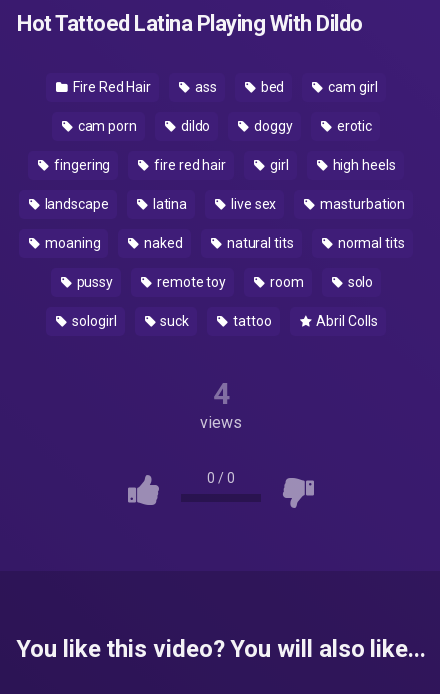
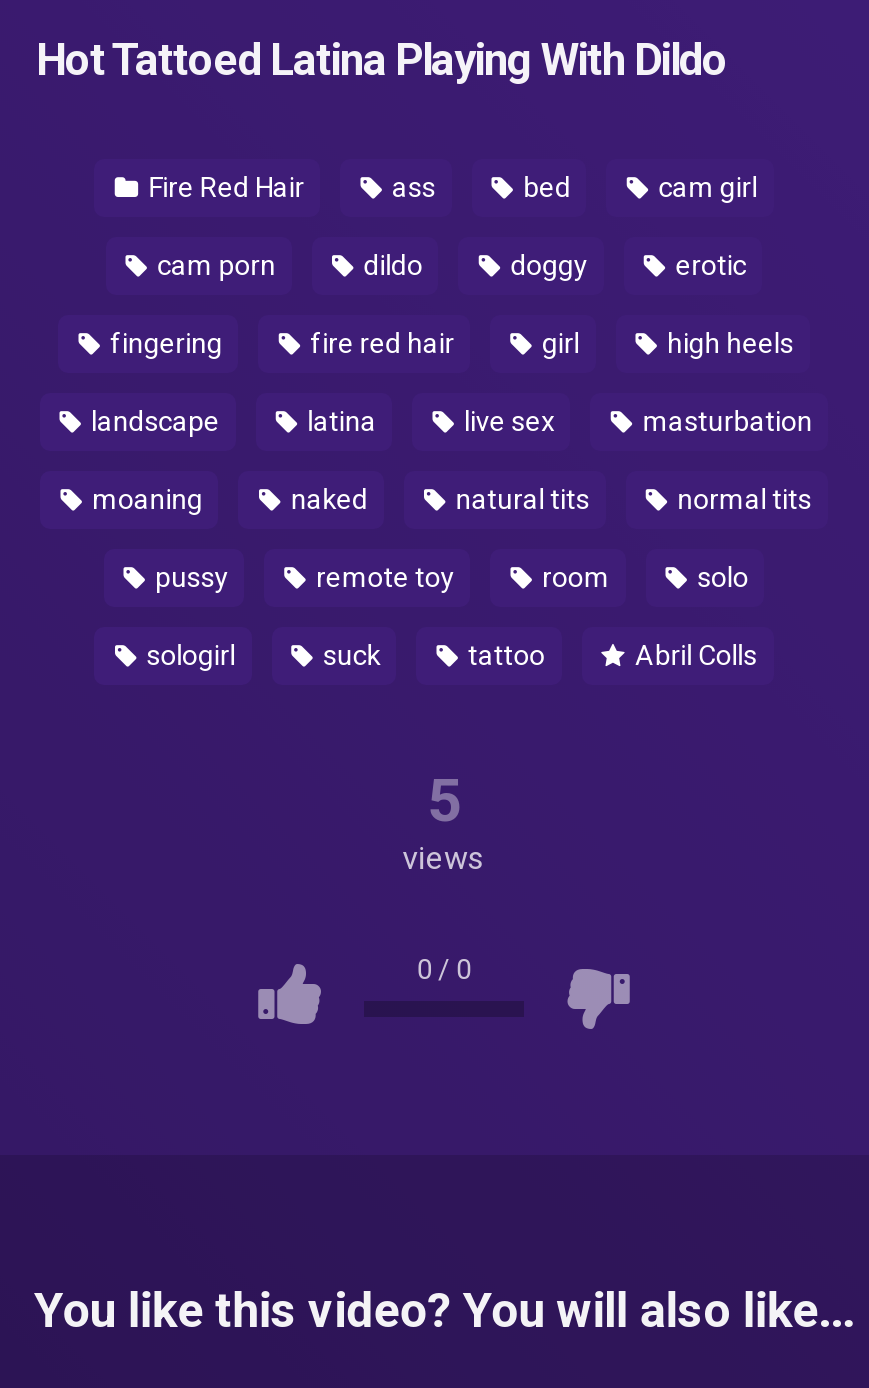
- 4
+ 5
